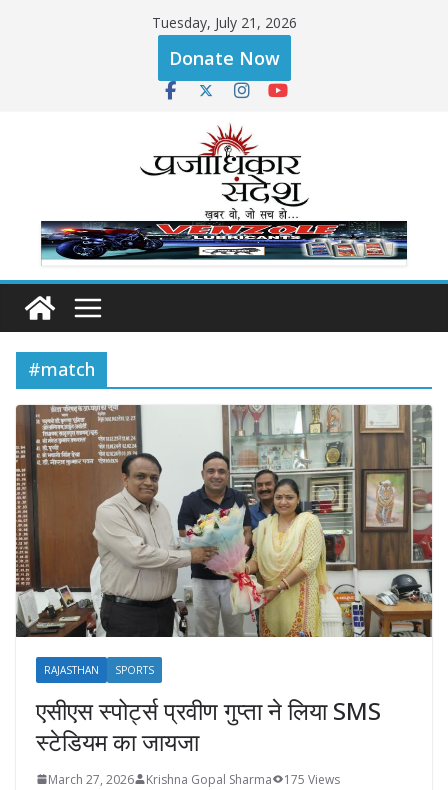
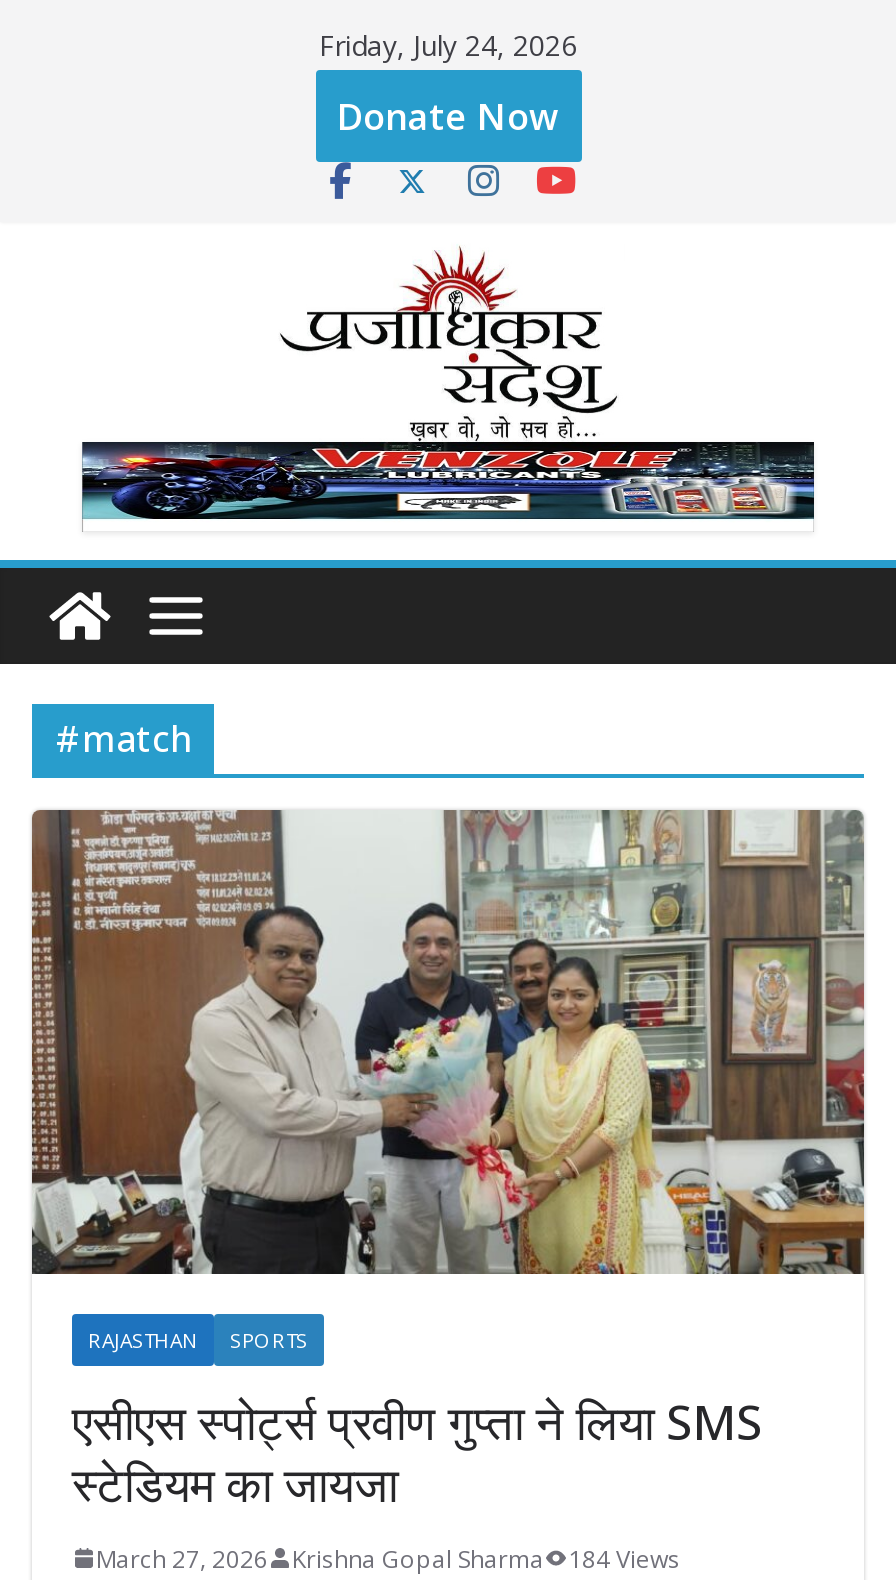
- Tuesday, July 21, 2026
+ Friday, July 24, 2026

- March 27, 2026 Krishna Gopal Sharma 175 Views
+ March 27, 2026 Krishna Gopal Sharma 184 Views
